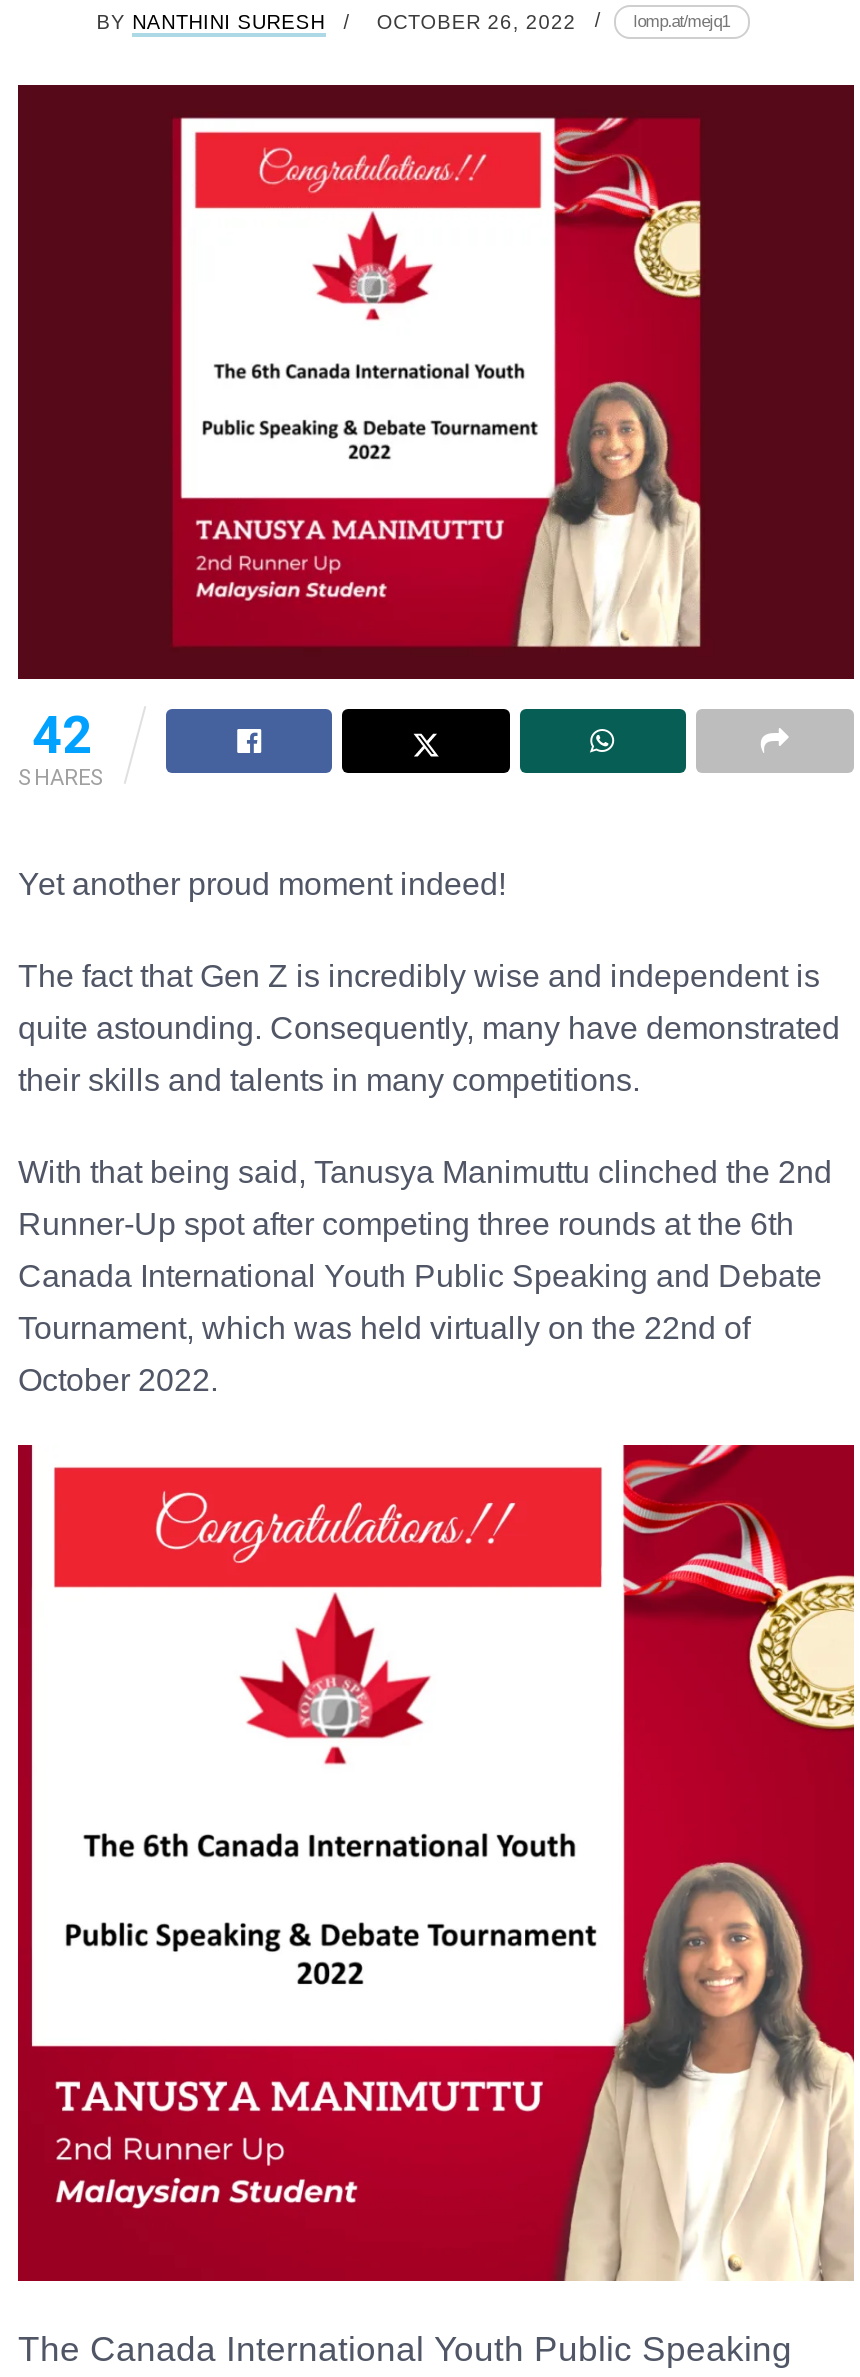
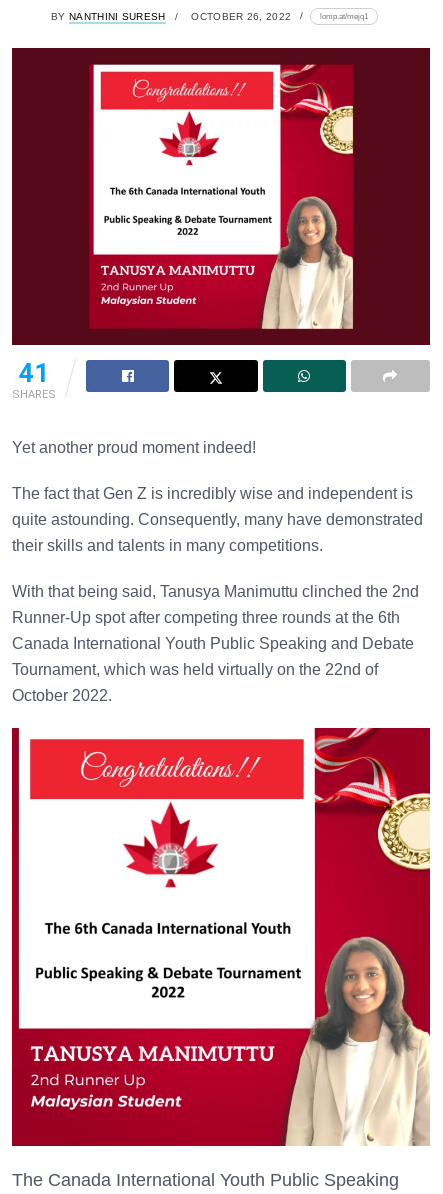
- 42
+ 41
